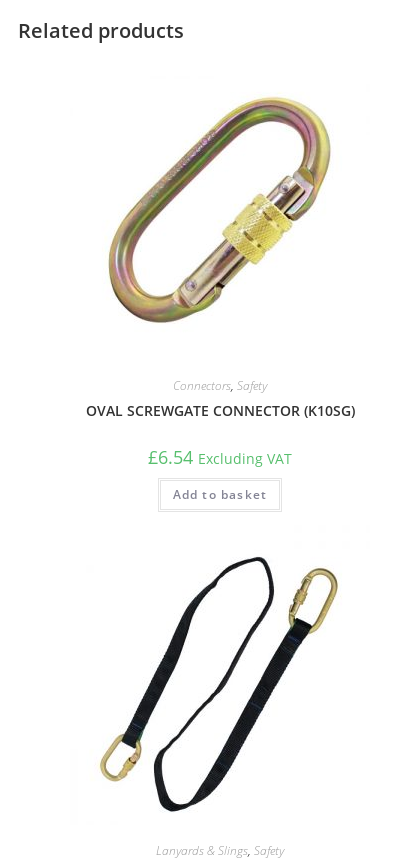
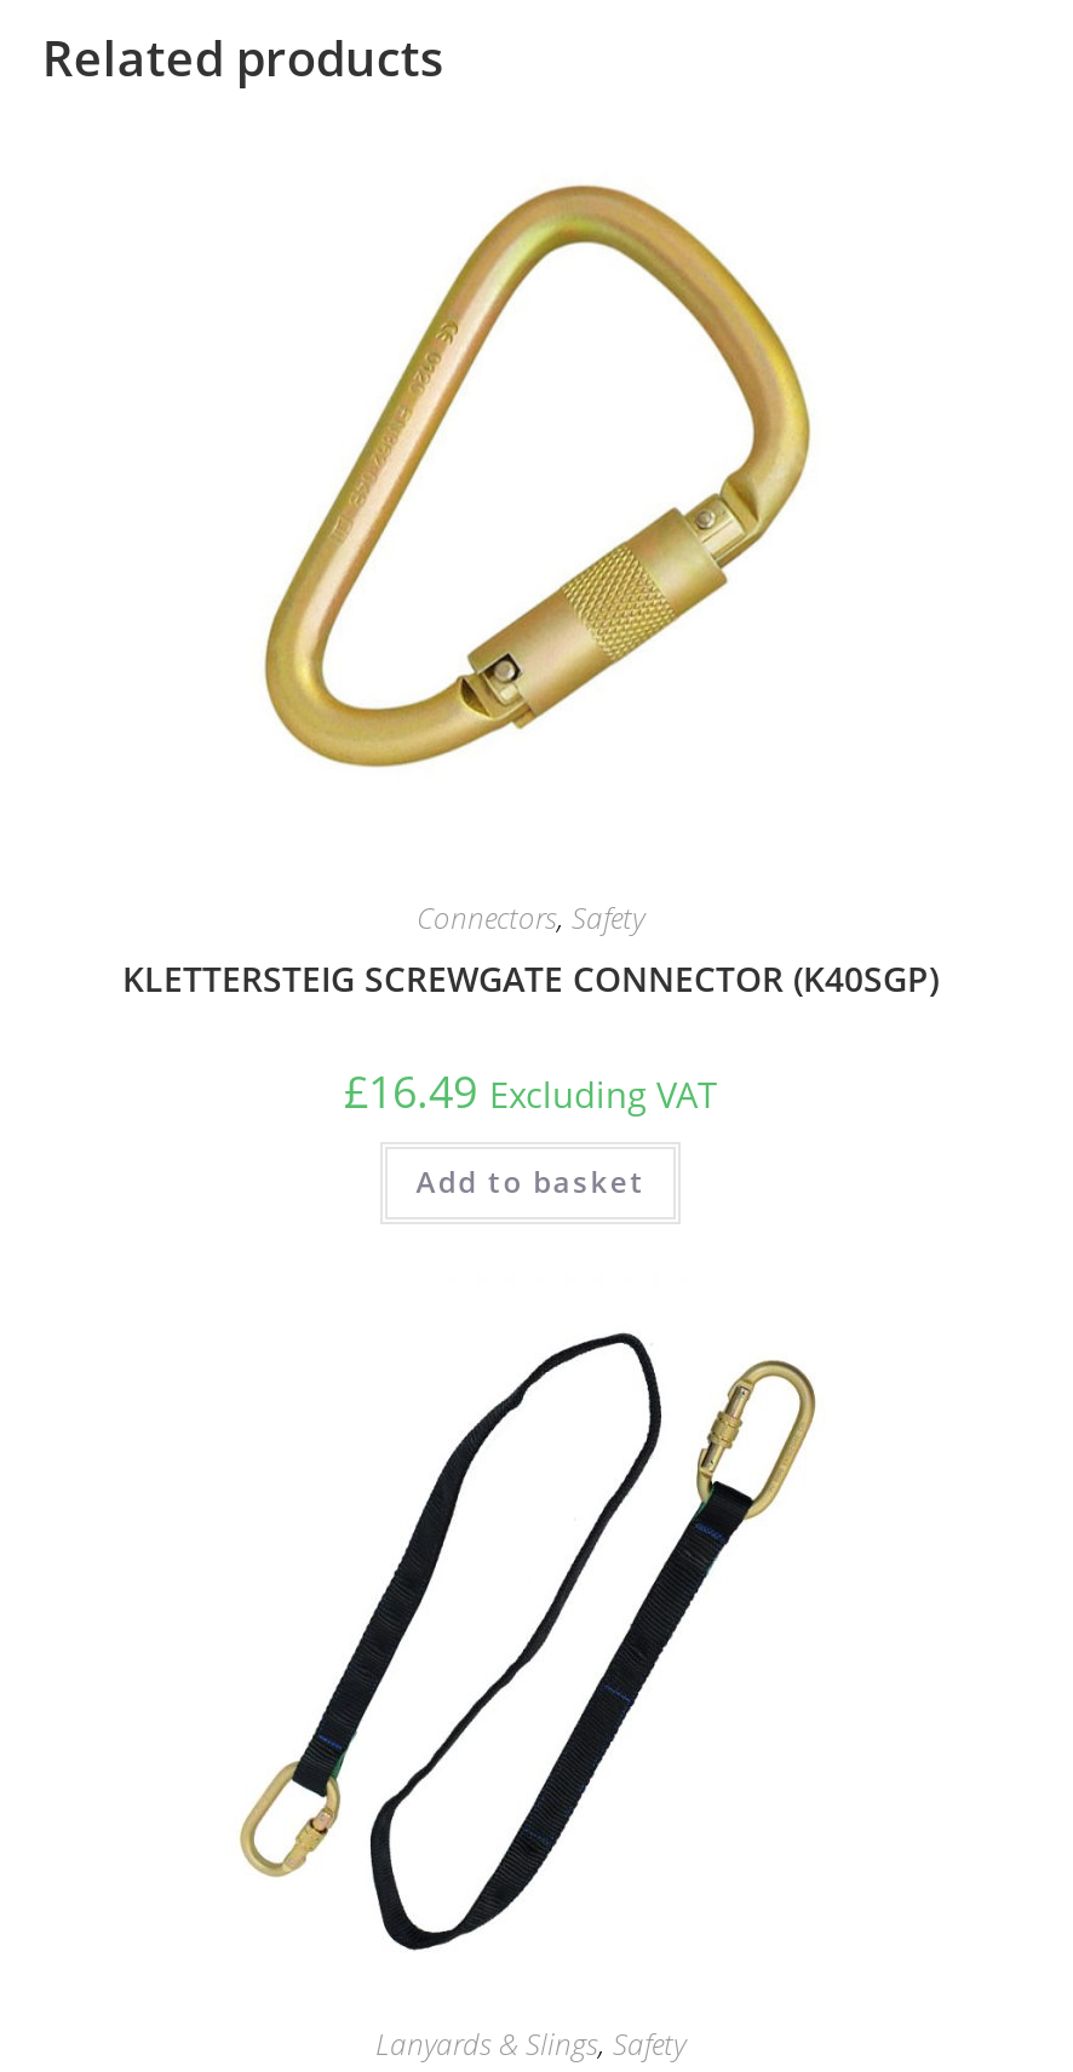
- [image]
+ [image]

- OVAL SCREWGATE CONNECTOR (K10SG)
+ KLETTERSTEIG SCREWGATE CONNECTOR (K40SGP)

- £6.54 Excluding VAT
+ £16.49 Excluding VAT
